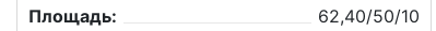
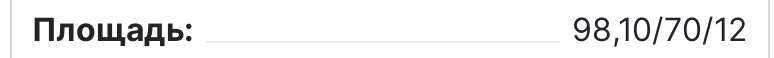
- 62,40/50/10
+ 98,10/70/12
